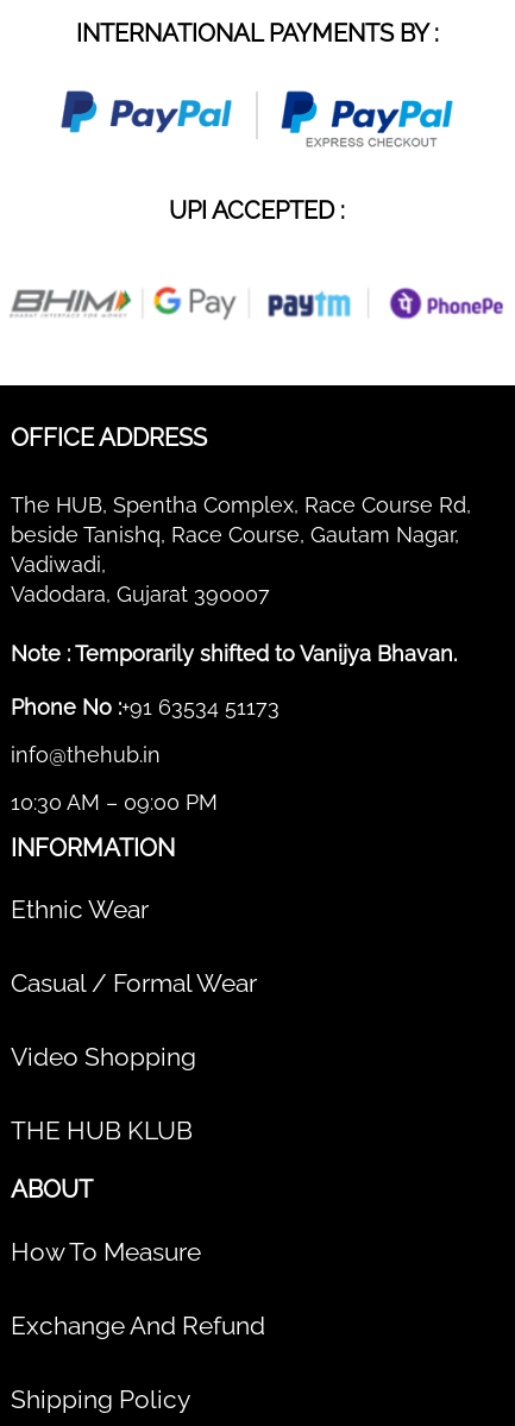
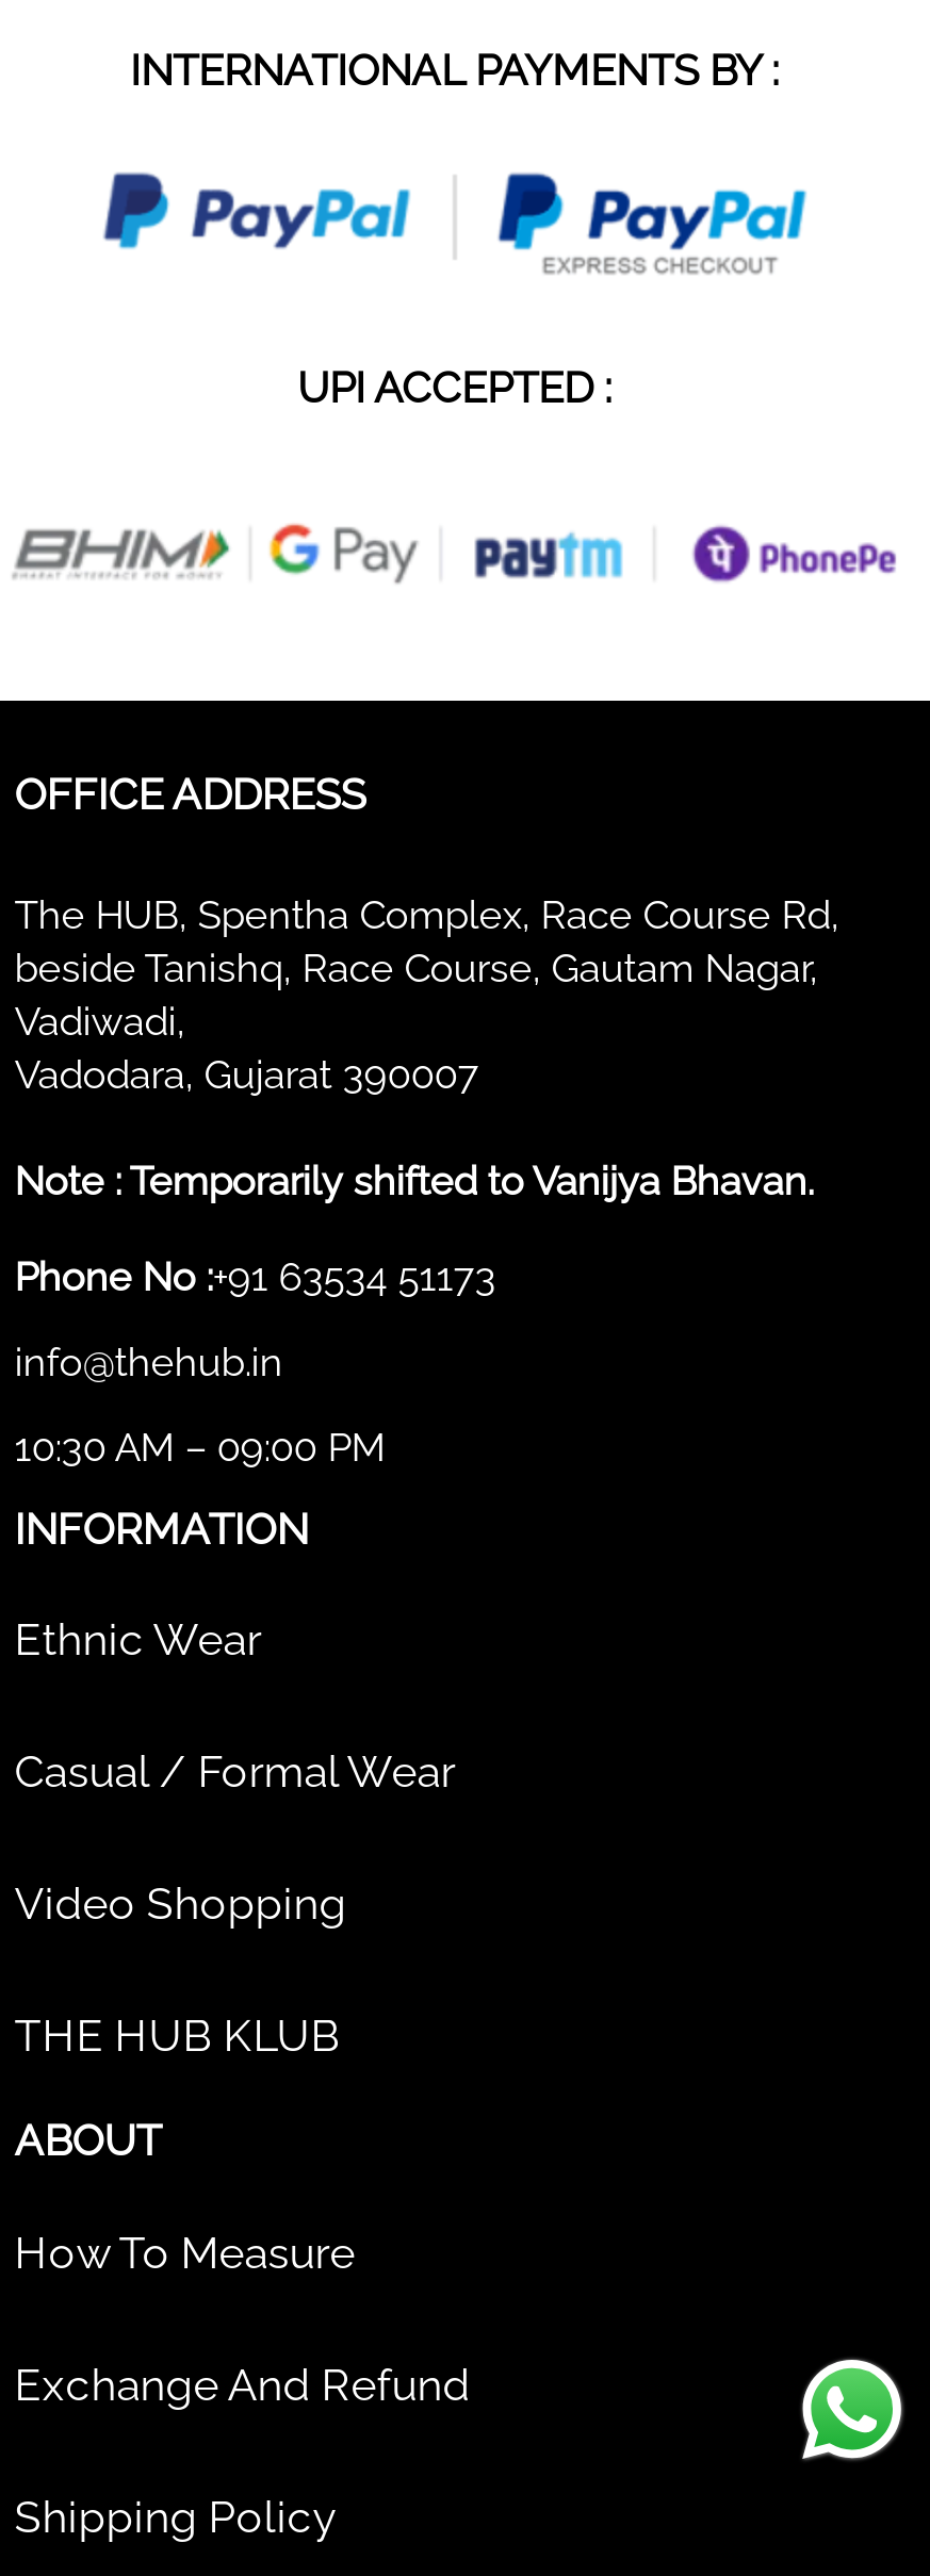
+ [image]
